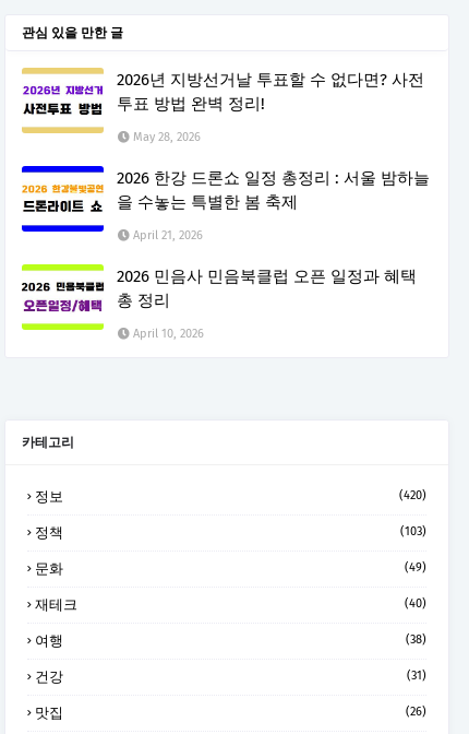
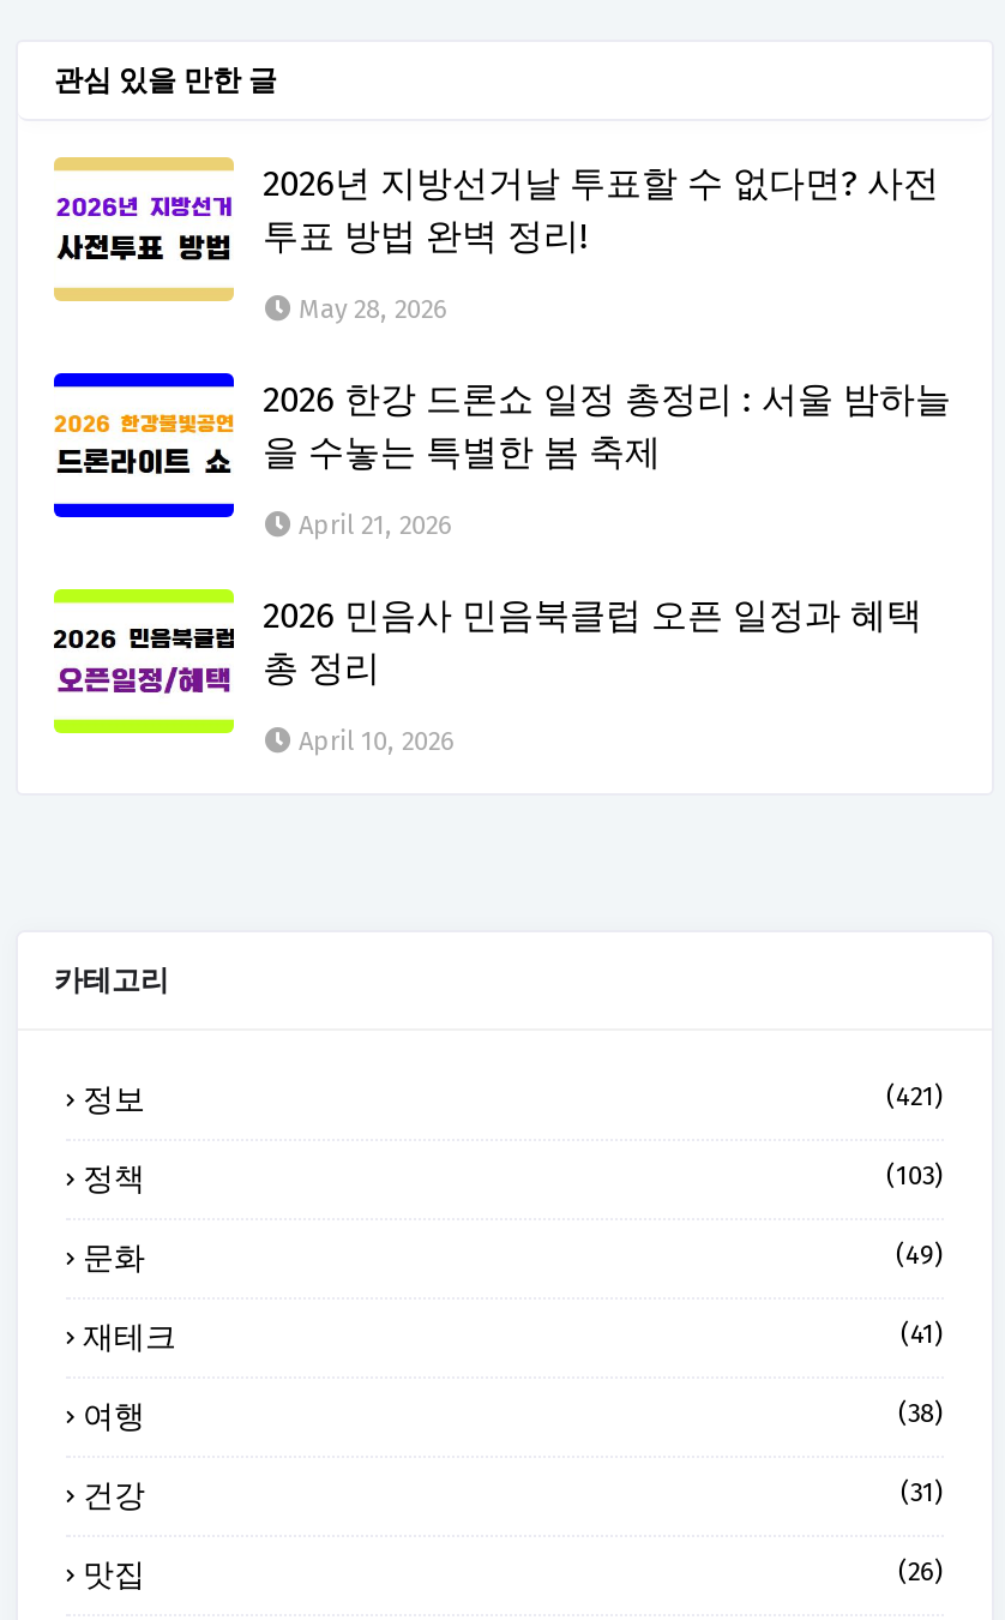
- (420)
+ (421)

- (40)
+ (41)
